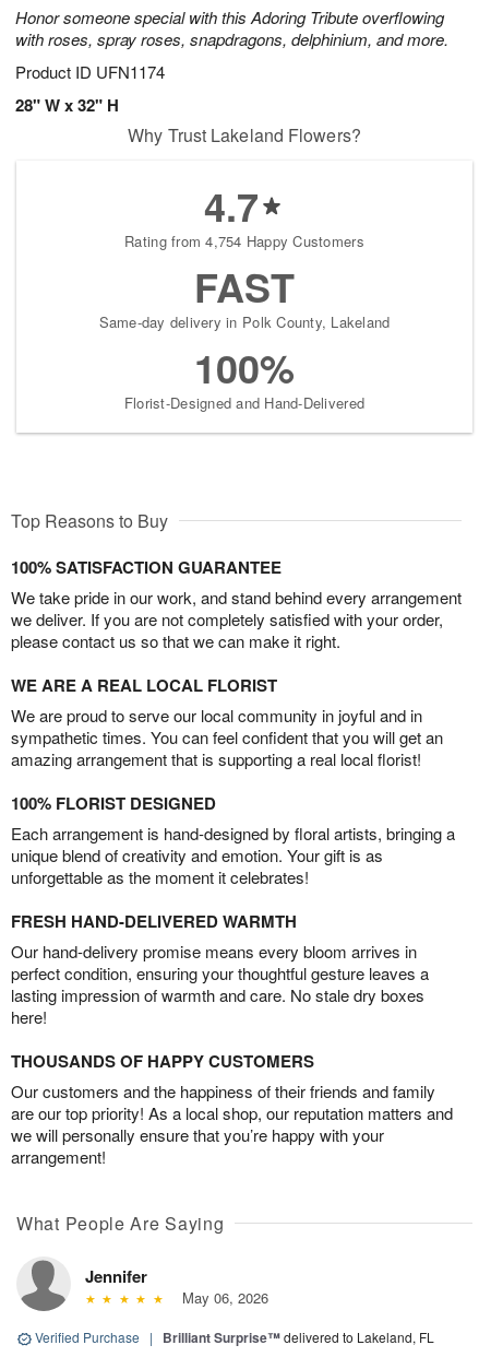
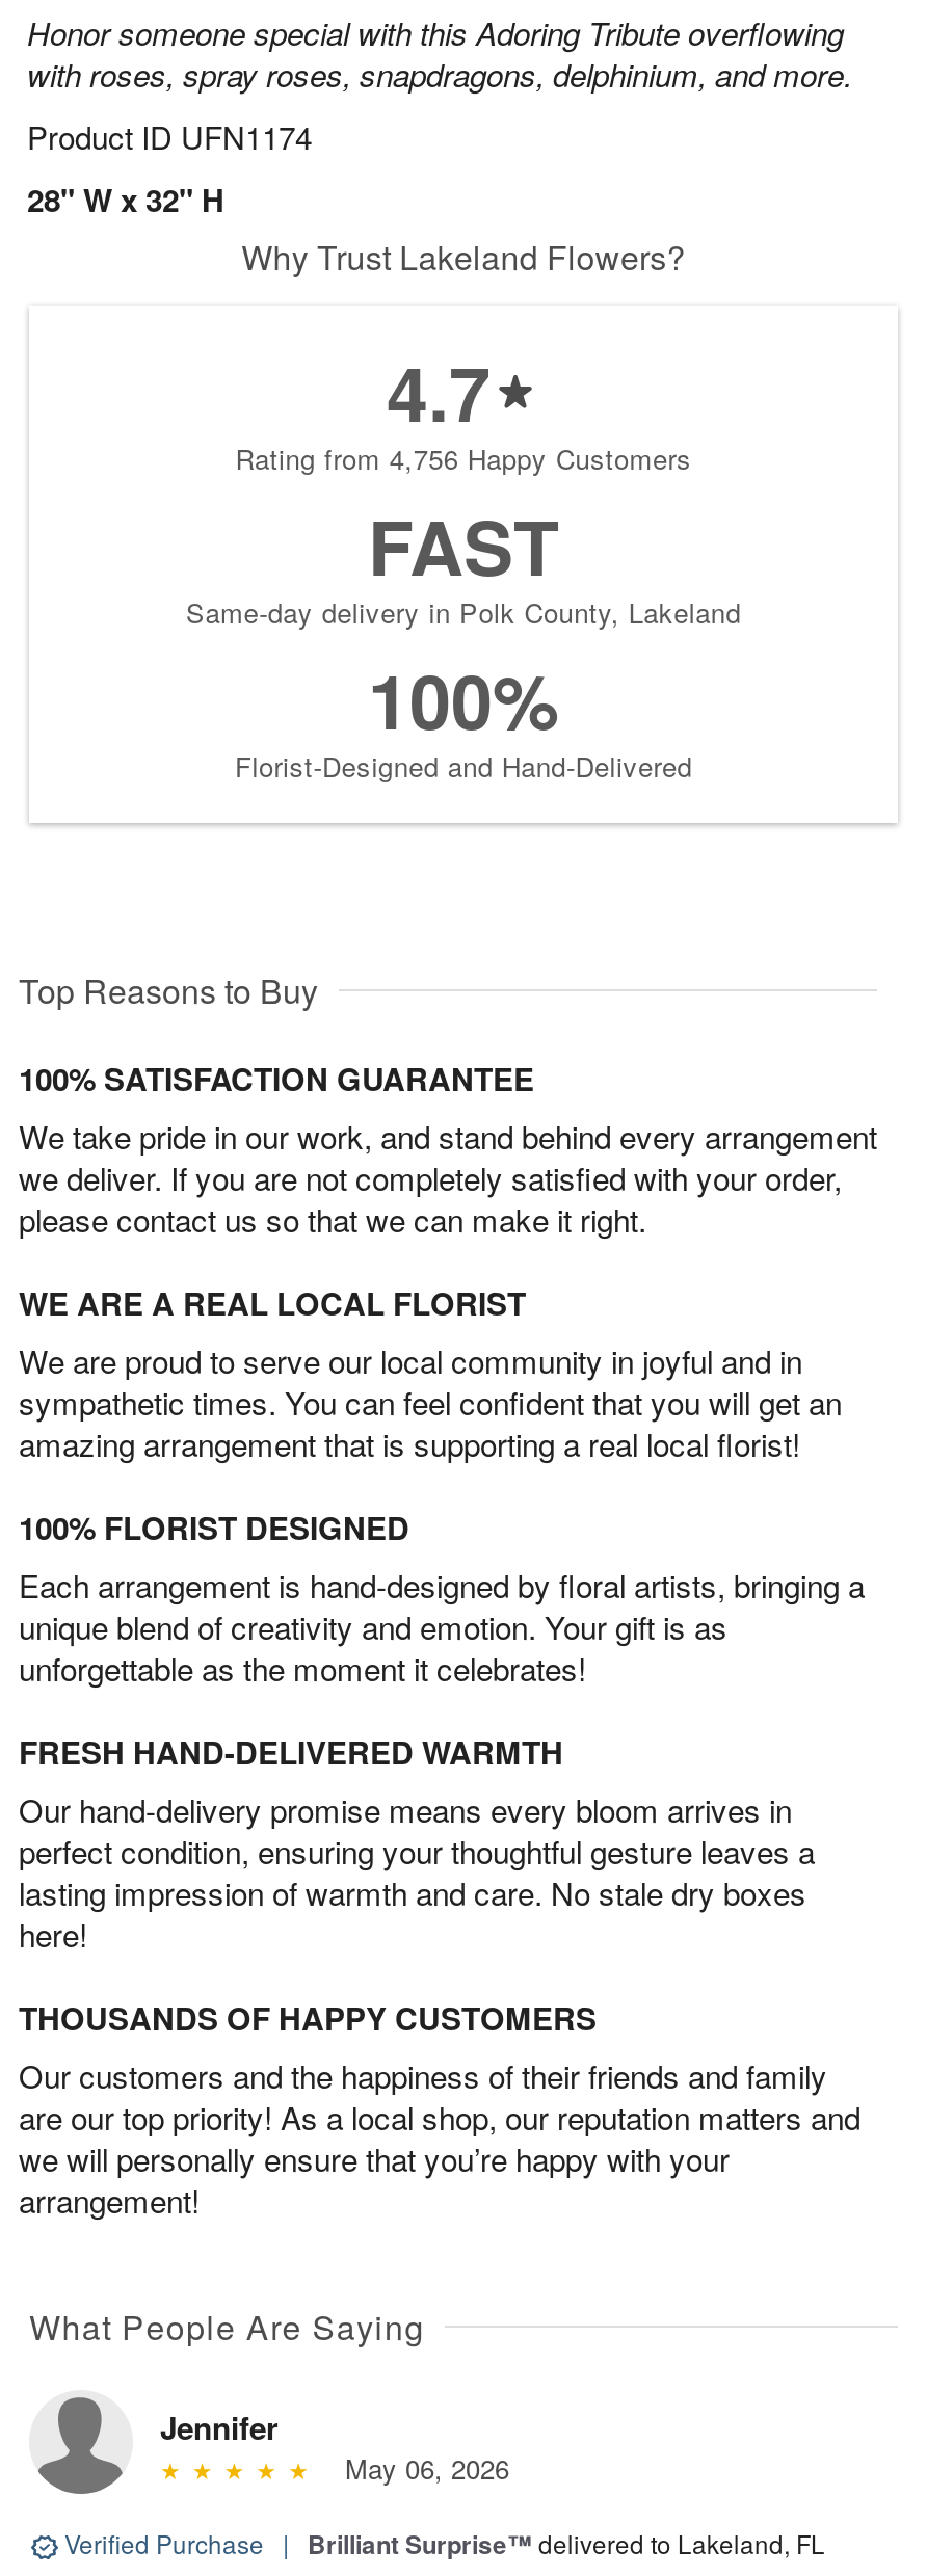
- Rating from 4,754 Happy Customers
+ Rating from 4,756 Happy Customers
